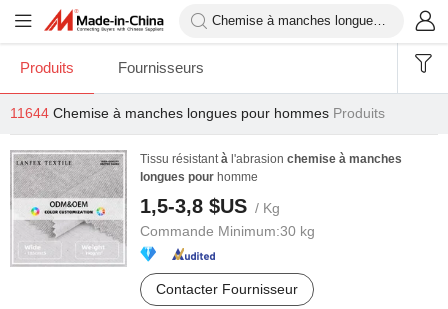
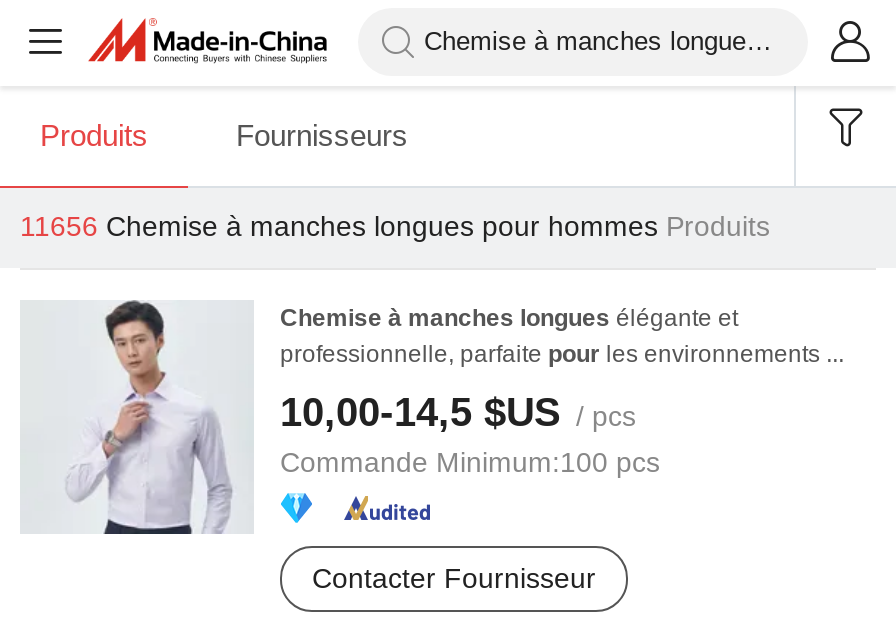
- 11644 Chemise à manches longues pour hommes Produits
+ 11656 Chemise à manches longues pour hommes Produits

- [image]
- Tissu résistant à l'abrasion chemise à manches
- longues pour homme
+ [image]
+ Chemise à manches longues élégante et
+ professionnelle, parfaite pour les environnements ...

- 1,5-3,8 $US / Kg
- Commande Minimum:30 kg
+ 10,00-14,5 $US / pcs
+ Commande Minimum:100 pcs
